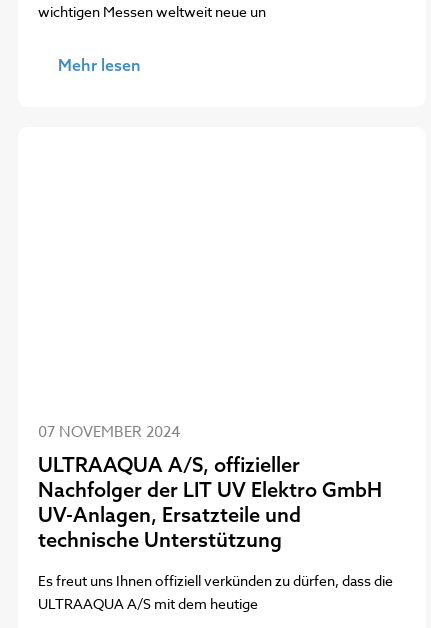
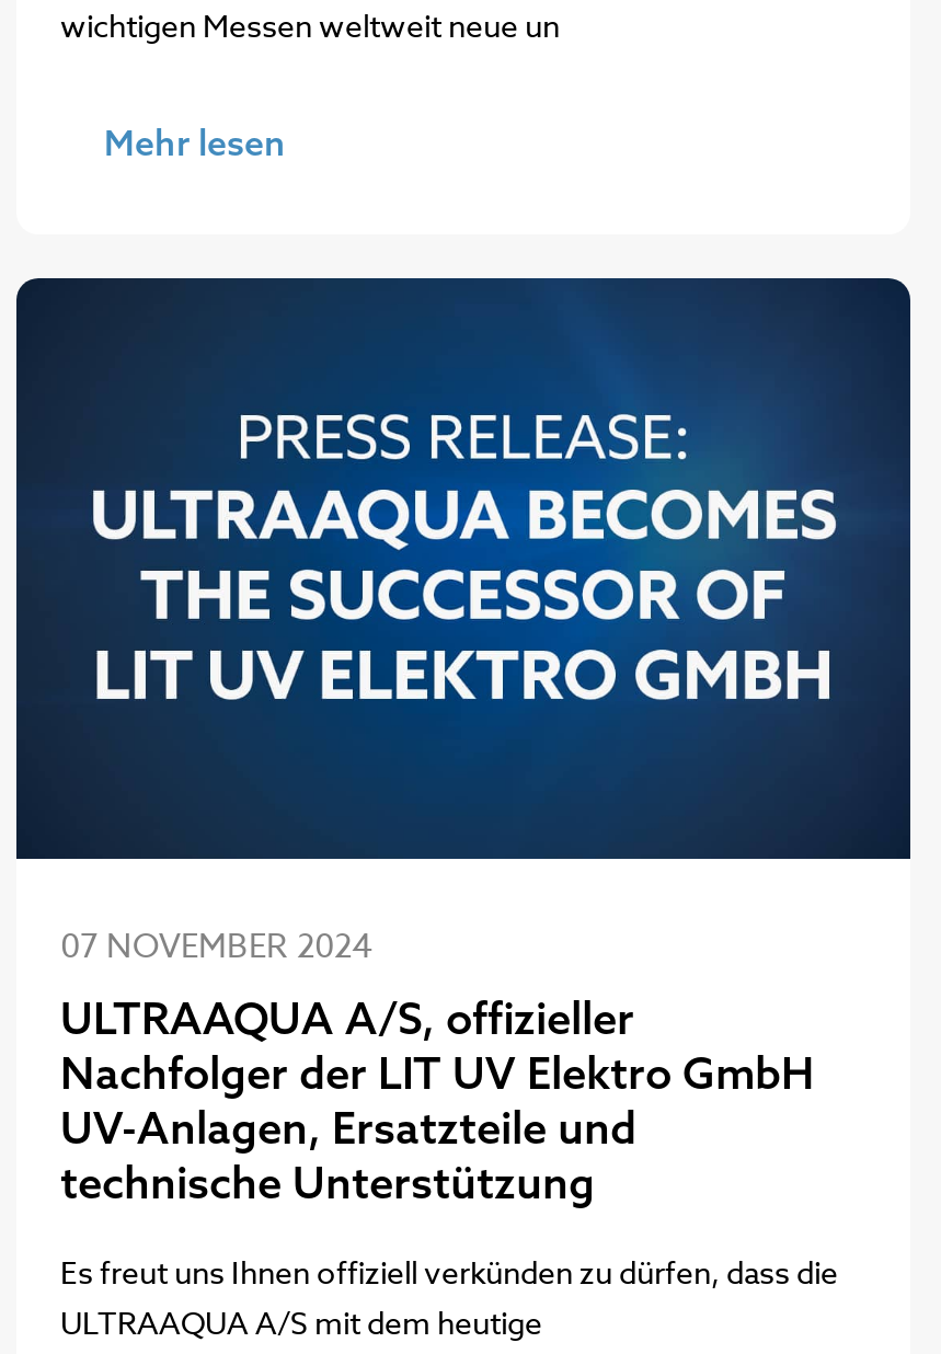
+ [image]
